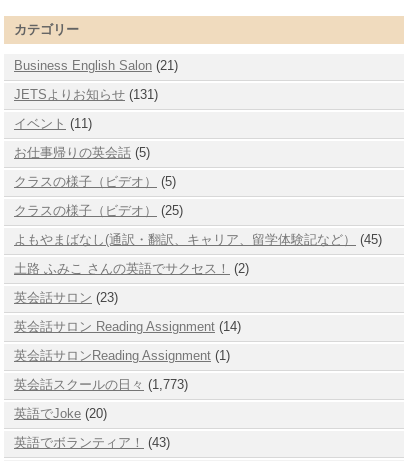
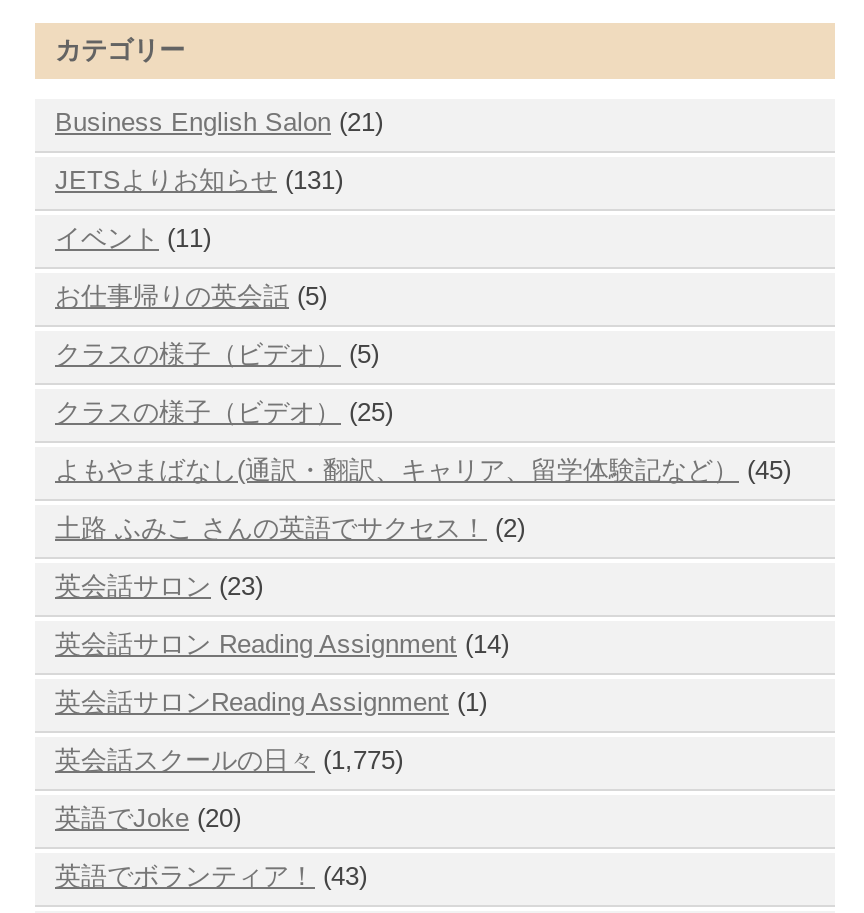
- 英会話スクールの日々(1,773)
+ 英会話スクールの日々(1,775)
